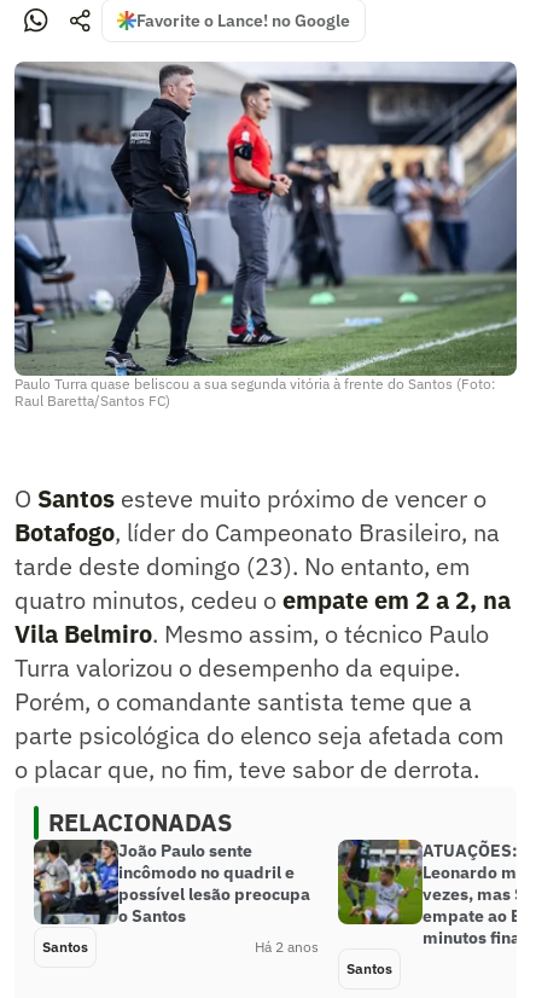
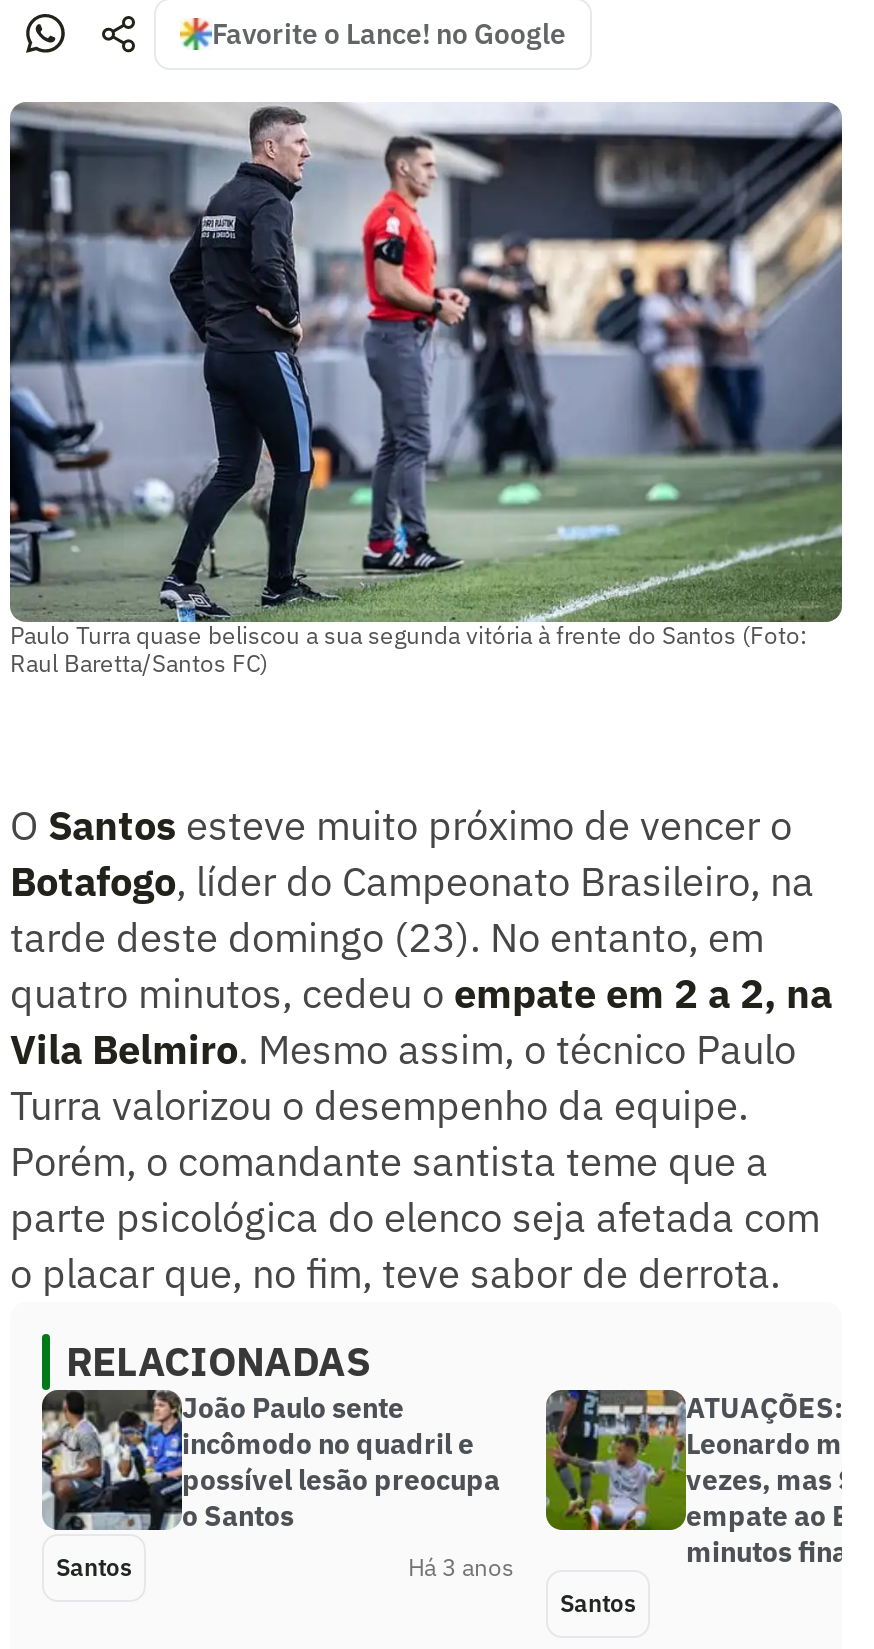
- Há 2 anos
+ Há 3 anos
